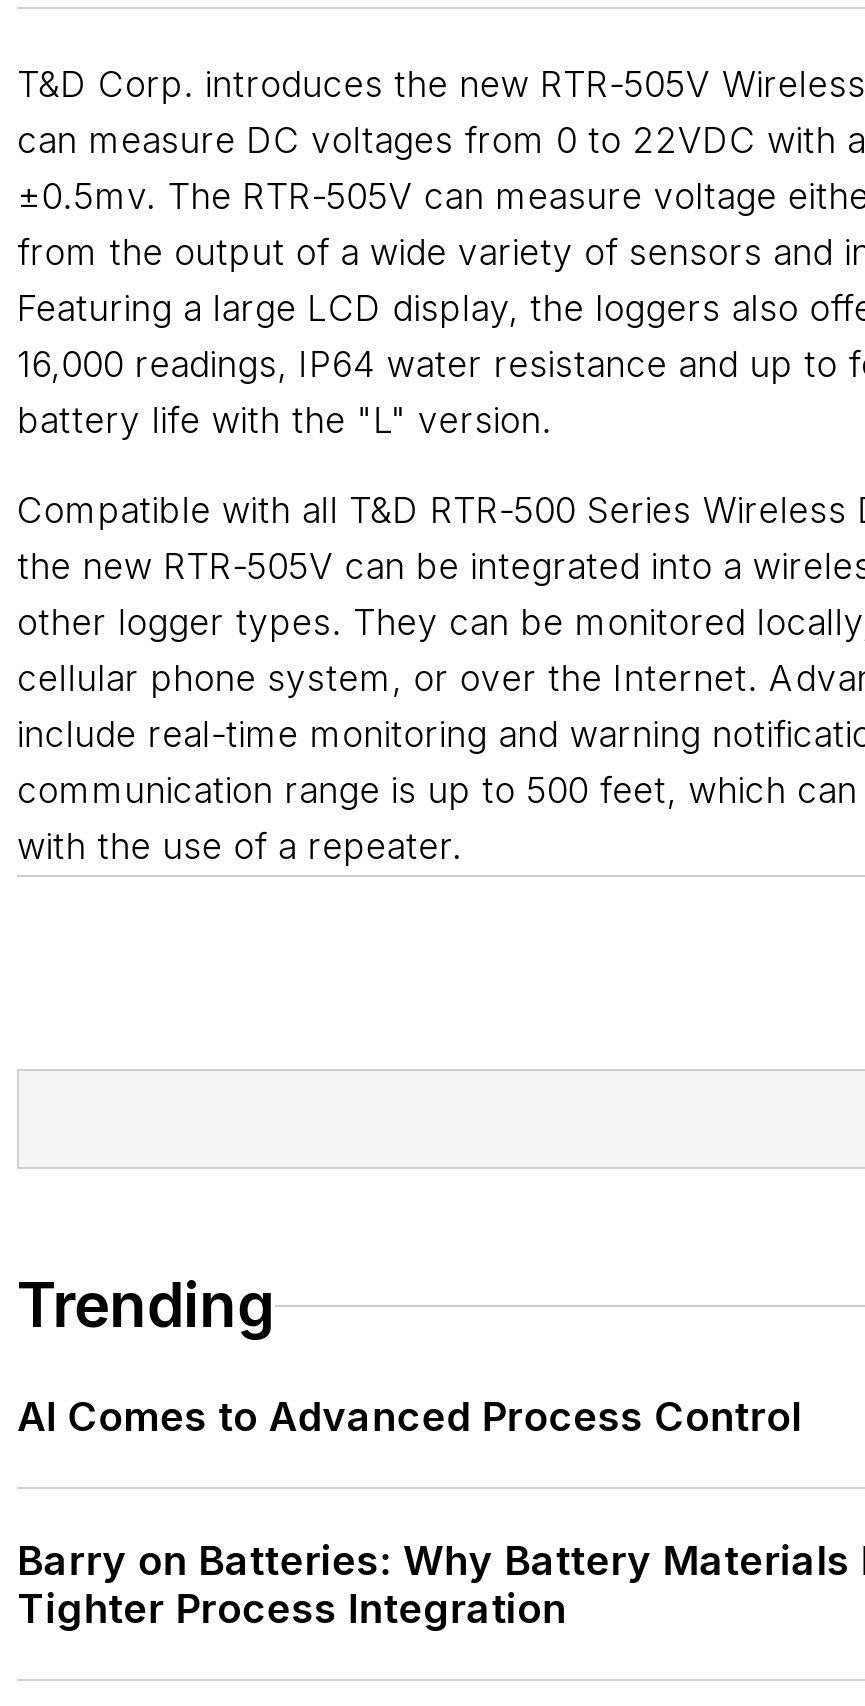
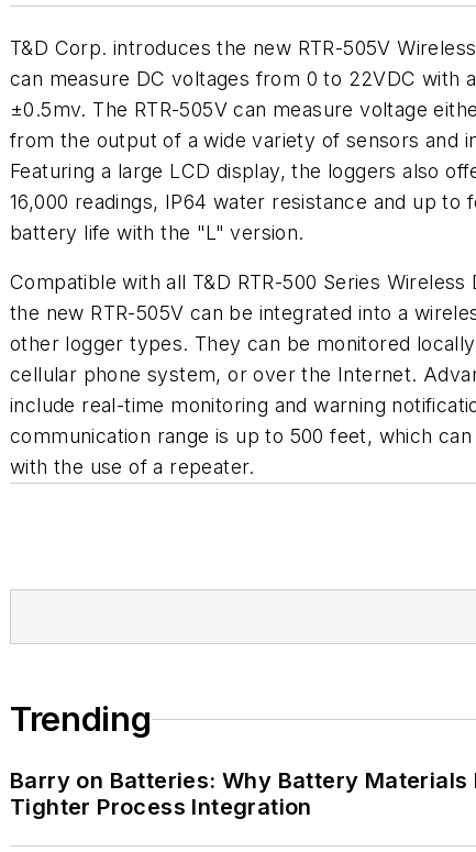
- AI Comes to Advanced Process Control
